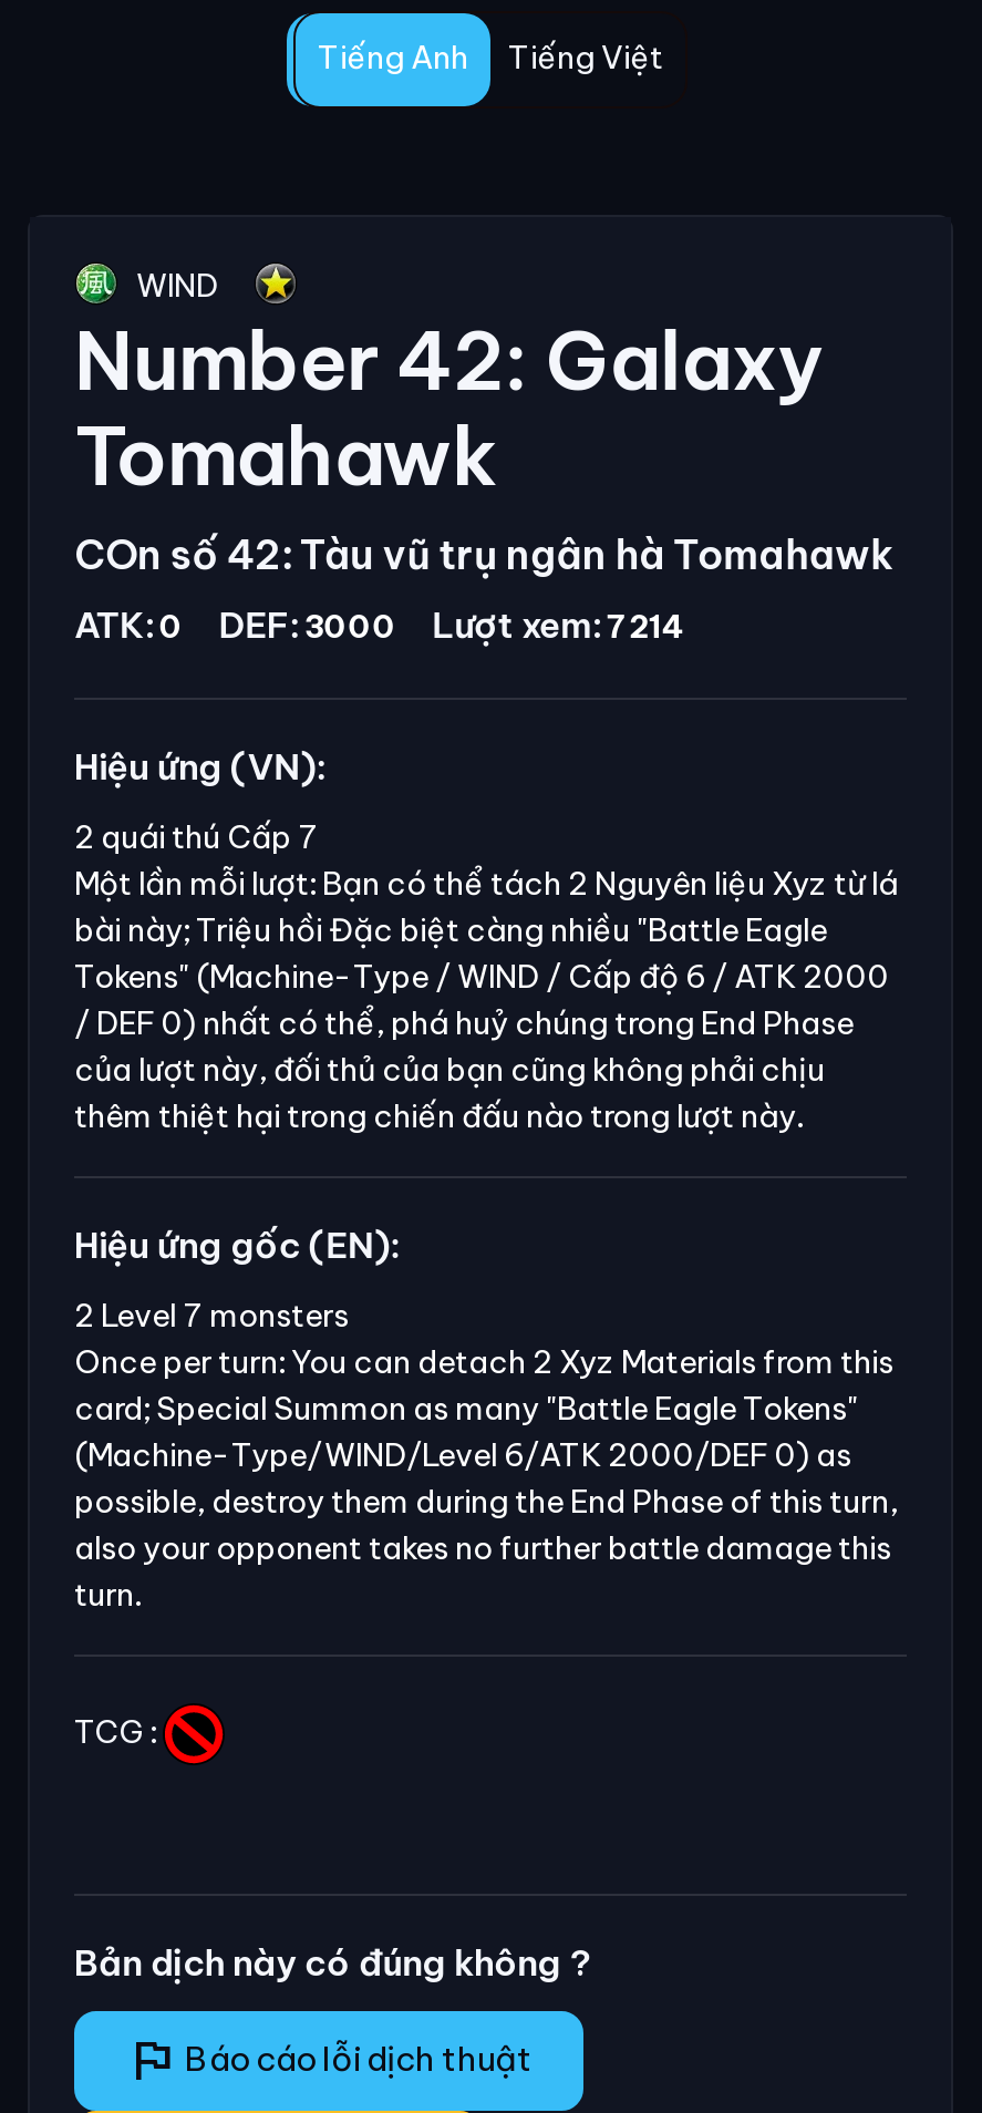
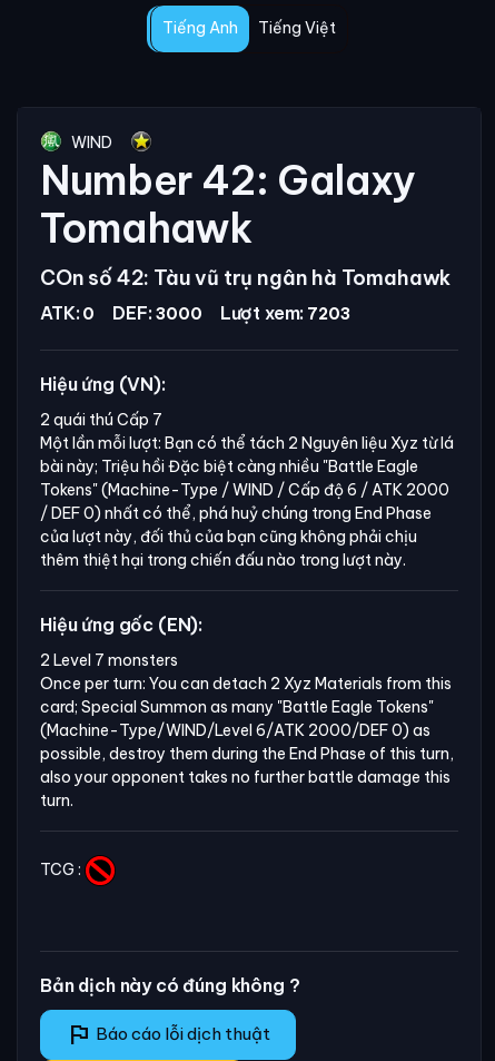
- ATK: 0 DEF: 3000 Lượt xem: 7214
+ ATK: 0 DEF: 3000 Lượt xem: 7203
